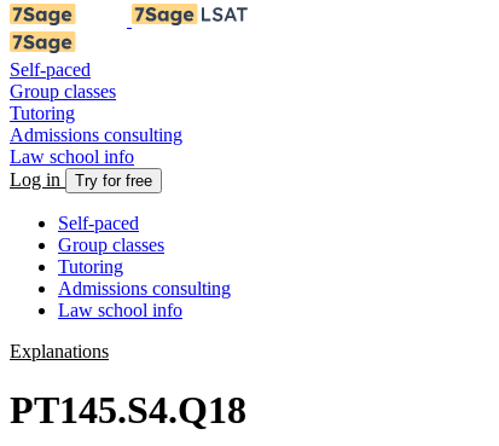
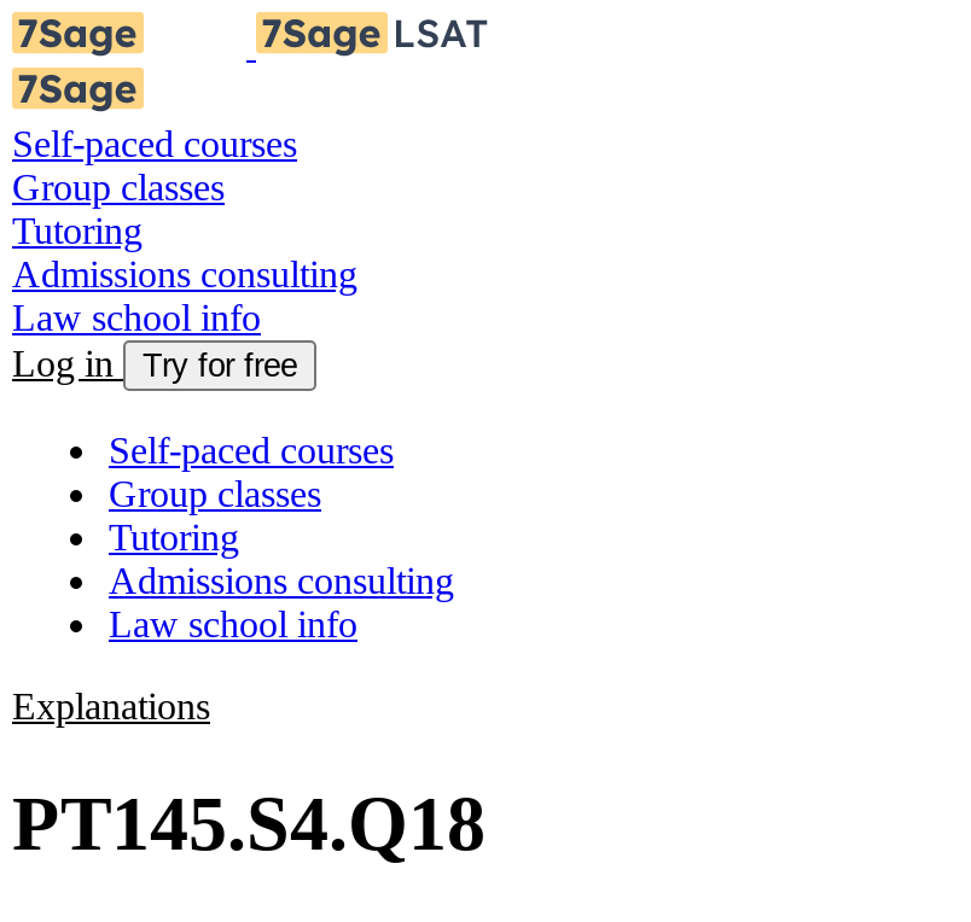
- Self-paced
+ Self-paced courses

- Self-paced
+ Self-paced courses
